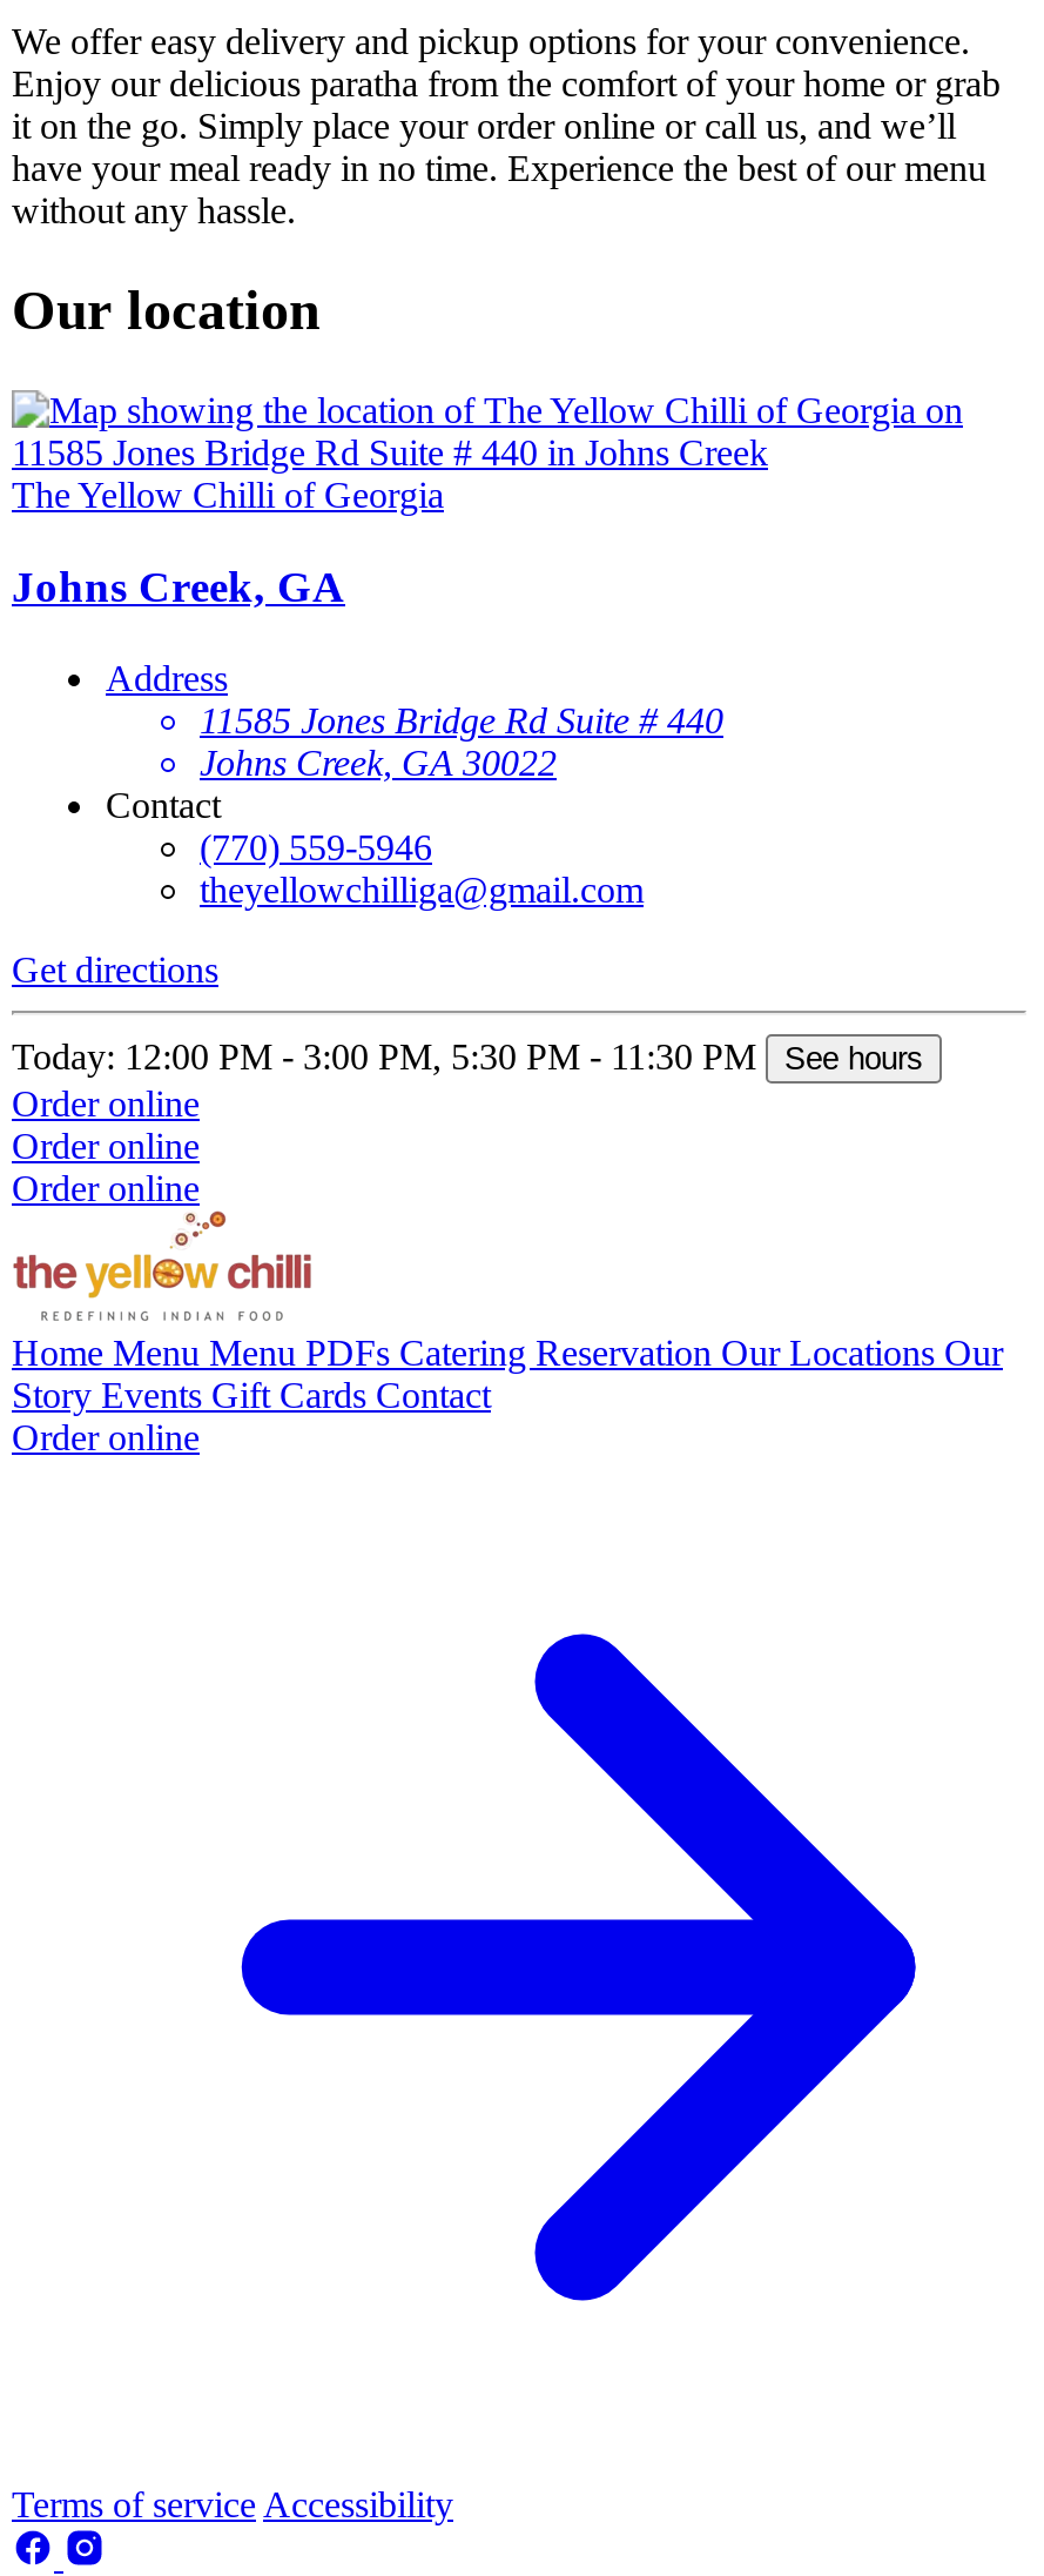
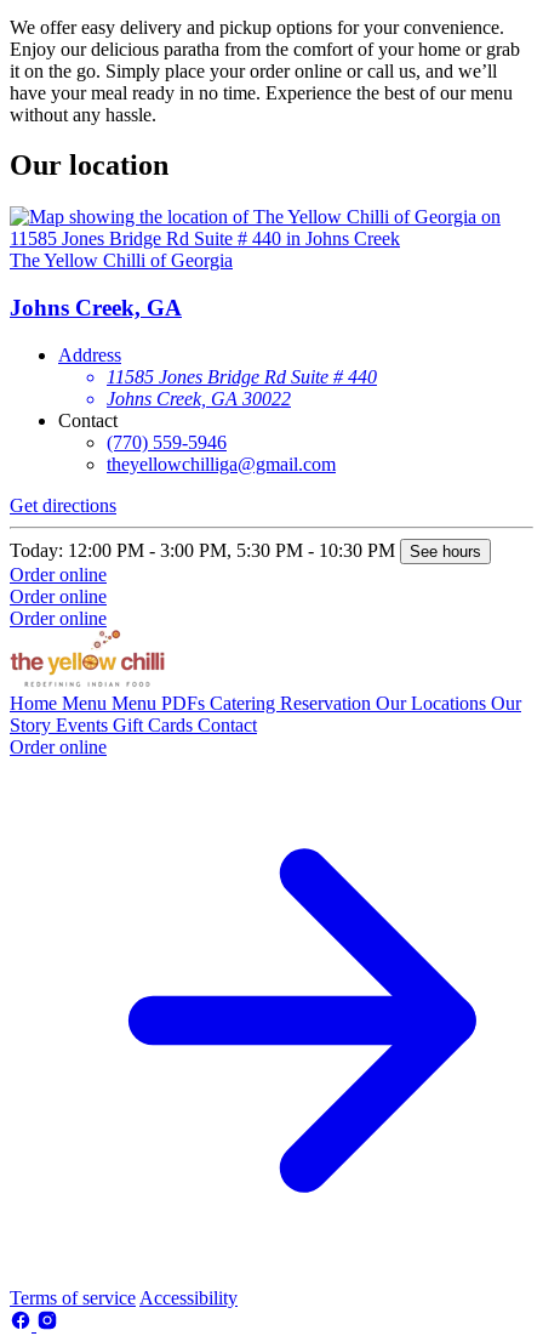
- Today: 12:00 PM - 3:00 PM, 5:30 PM - 11:30 PM
+ Today: 12:00 PM - 3:00 PM, 5:30 PM - 10:30 PM
